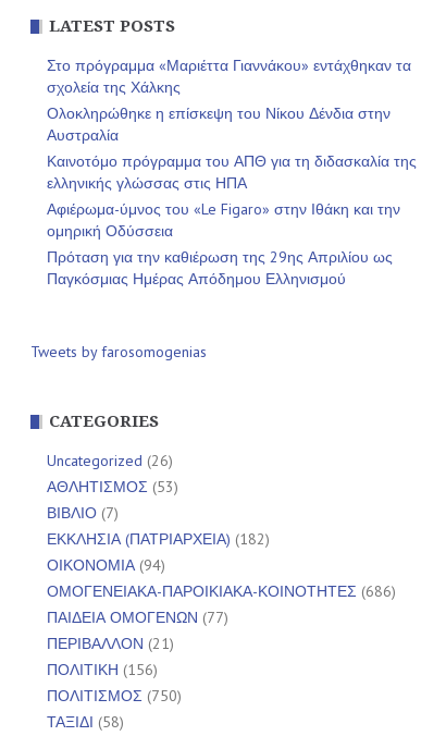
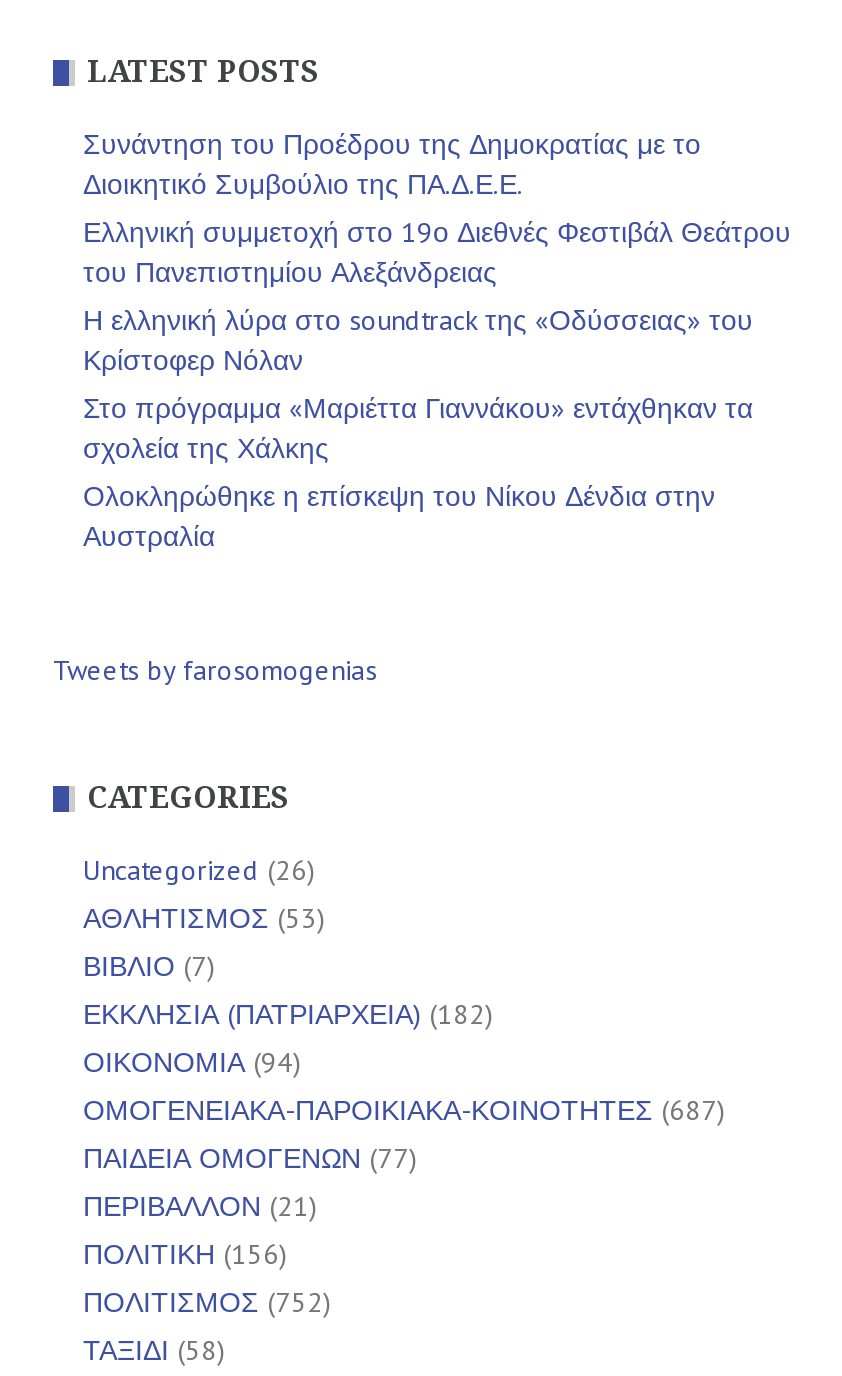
+ Συνάντηση του Προέδρου της Δημοκρατίας με το
+ Διοικητικό Συμβούλιο της ΠΑ.Δ.Ε.Ε.
+ Ελληνική συμμετοχή στο 19ο Διεθνές Φεστιβάλ Θεάτρου
+ του Πανεπιστημίου Αλεξάνδρειας
+ Η ελληνική λύρα στο soundtrack της «Οδύσσειας» του
+ Κρίστοφερ Νόλαν

moved down: Στο πρόγραμμα «Μαριέττα Γιαννάκου» εντάχθηκαν τα | σχολεία της Χάλκης | Ολοκληρώθηκε η επίσκεψη του Νίκου Δένδια στην | Αυστραλία

- Καινοτόμο πρόγραμμα του ΑΠΘ για τη διδασκαλία της
- ελληνικής γλώσσας στις ΗΠΑ
- Αφιέρωμα-ύμνος του «Le Figaro» στην Ιθάκη και την
- ομηρική Οδύσσεια
- Πρόταση για την καθιέρωση της 29ης Απριλίου ως
- Παγκόσμιας Ημέρας Απόδημου Ελληνισμού

- ΟΜΟΓΕΝΕΙΑΚΑ-ΠΑΡΟΙΚΙΑΚΑ-ΚΟΙΝΟΤΗΤΕΣ (686)
+ ΟΜΟΓΕΝΕΙΑΚΑ-ΠΑΡΟΙΚΙΑΚΑ-ΚΟΙΝΟΤΗΤΕΣ (687)

- ΠΟΛΙΤΙΣΜΟΣ (750)
+ ΠΟΛΙΤΙΣΜΟΣ (752)
